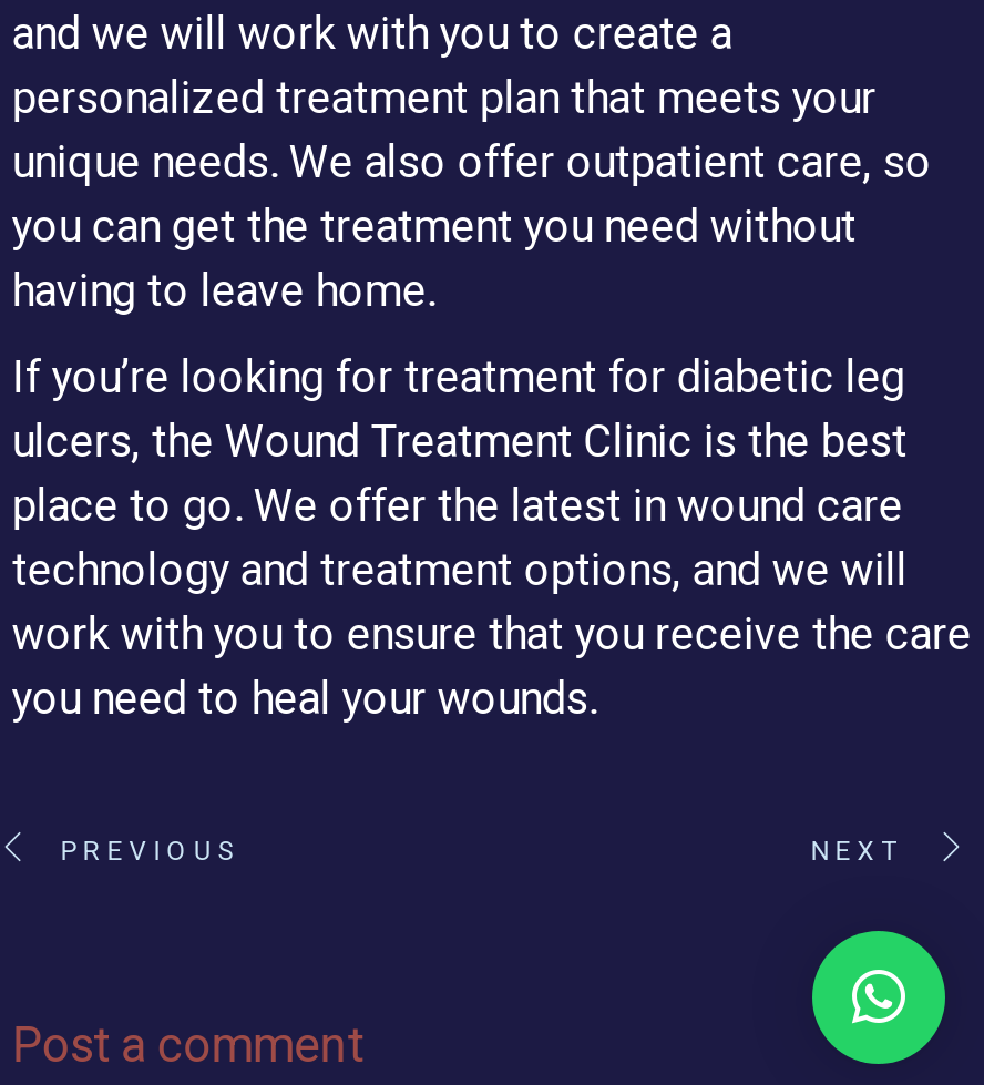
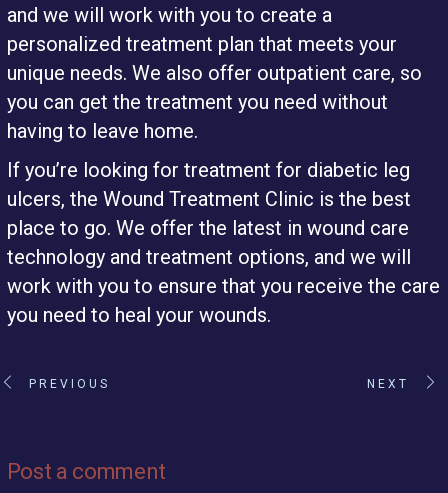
- [image]
